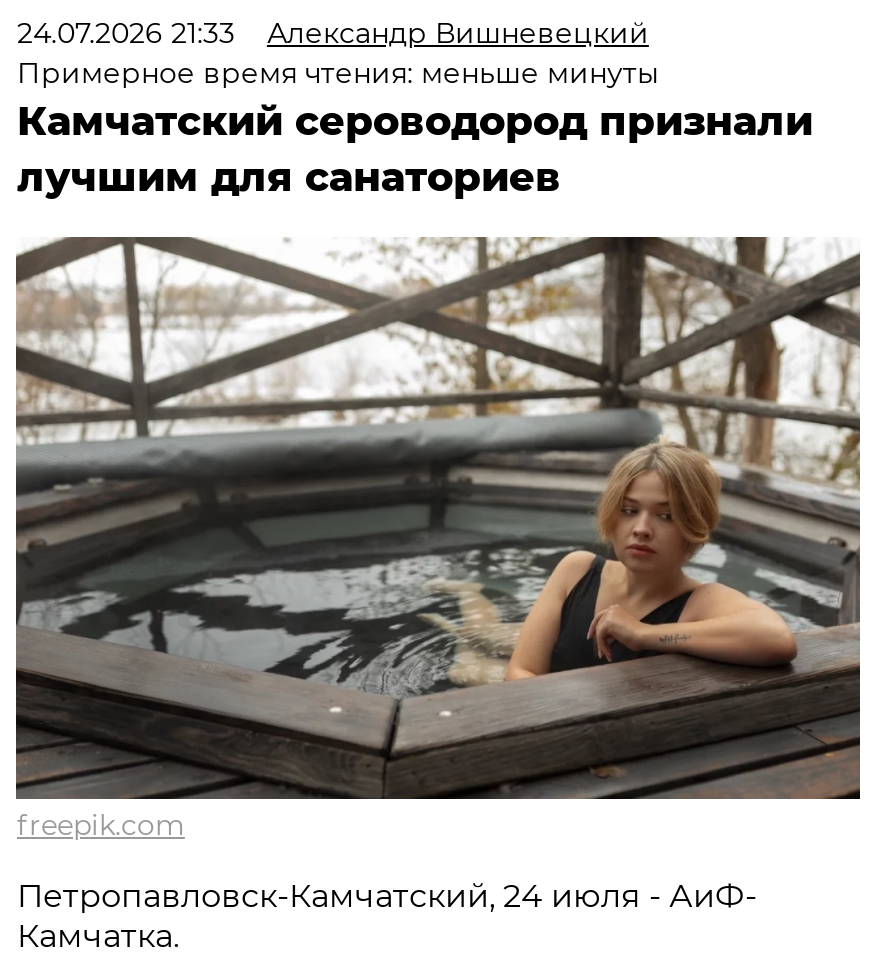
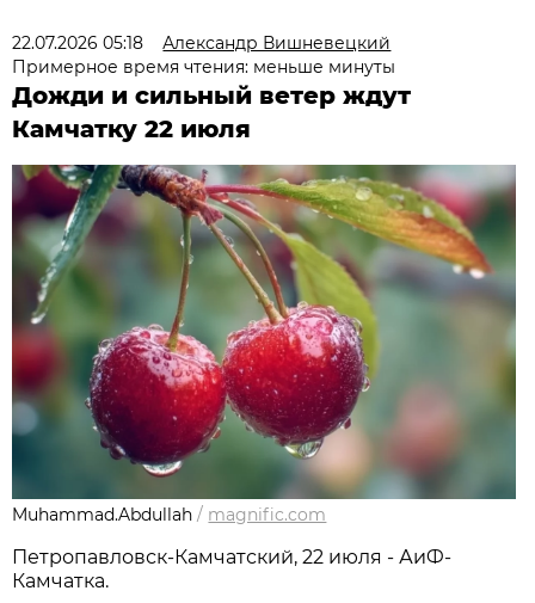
- 24.07.2026 21:33 Александр Вишневецкий
+ 22.07.2026 05:18 Александр Вишневецкий

- Камчатский сероводород признали
- лучшим для санаториев
+ Дожди и сильный ветер ждут
+ Камчатку 22 июля

- [image]
- freepik.com
+ [image]
+ Muhammad.Abdullah / magnific.com

- Петропавловск-Камчатский, 24 июля - АиФ-
+ Петропавловск-Камчатский, 22 июля - АиФ-
